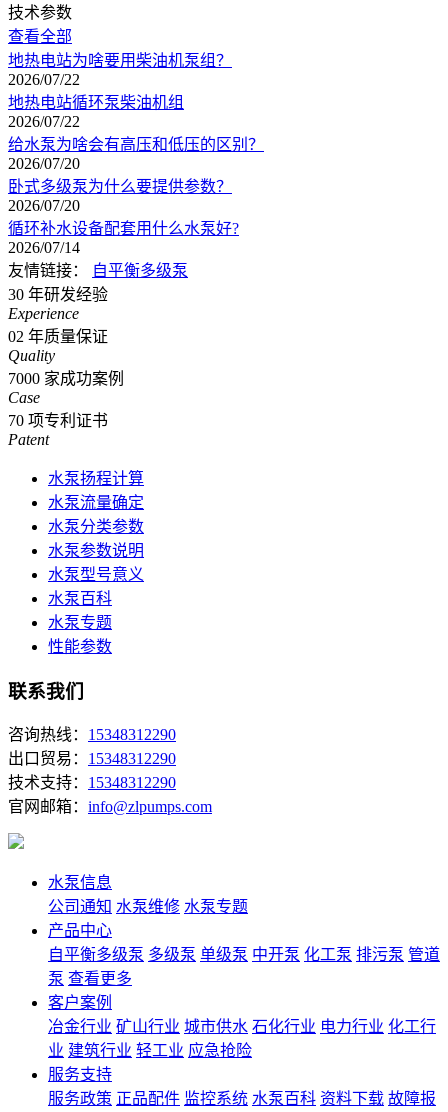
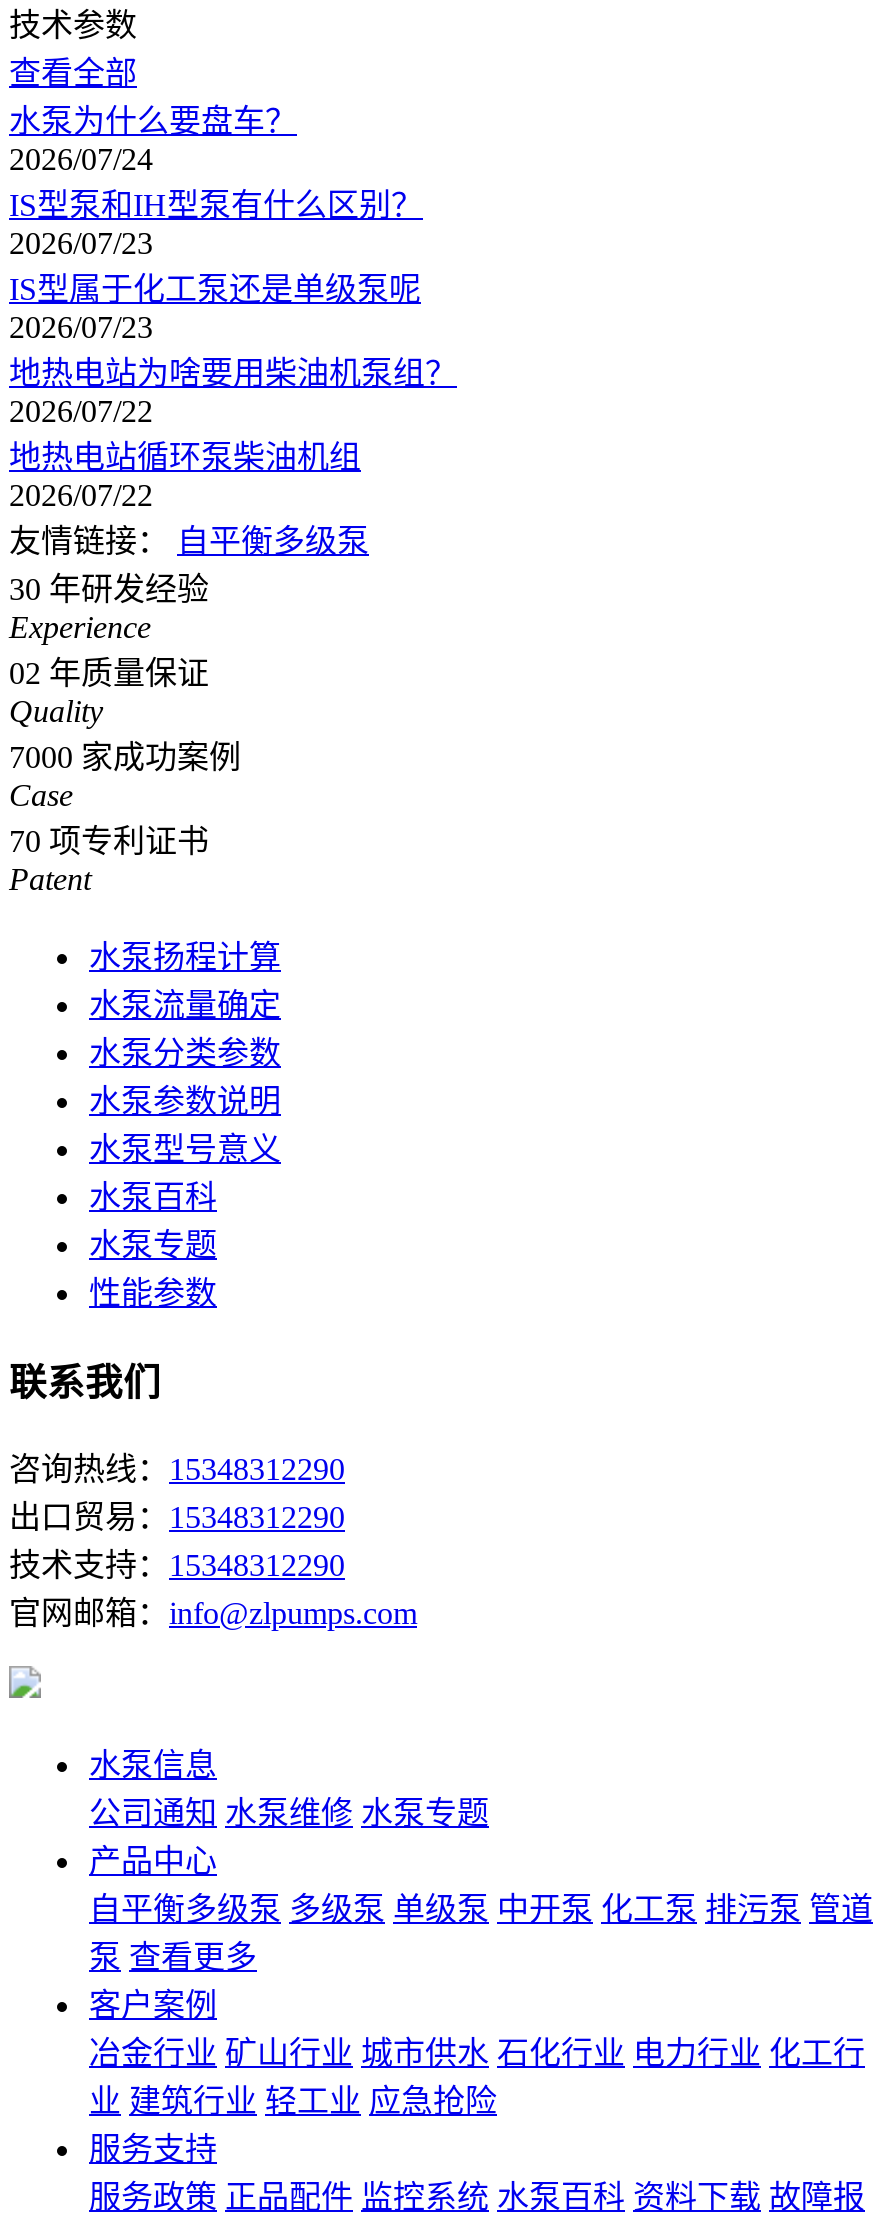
+ 水泵为什么要盘车？
+ 2026/07/24
+ IS型泵和IH型泵有什么区别？
+ 2026/07/23
+ IS型属于化工泵还是单级泵呢
+ 2026/07/23

moved down: 地热电站为啥要用柴油机泵组？ | 2026/07/22 | 地热电站循环泵柴油机组 | 2026/07/22

- 给水泵为啥会有高压和低压的区别？
- 2026/07/20
- 卧式多级泵为什么要提供参数？
- 2026/07/20
- 循环补水设备配套用什么水泵好?
- 2026/07/14
